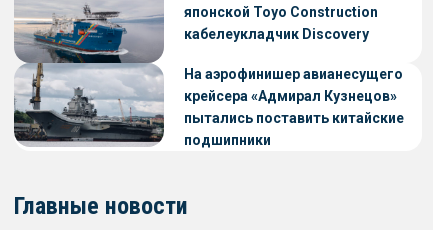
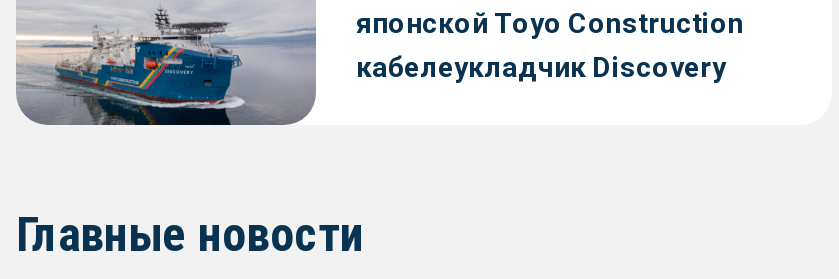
- [image]
- На аэрофинишер авианесущего
- крейсера «Адмирал Кузнецов»
- пытались поставить китайские
- подшипники
